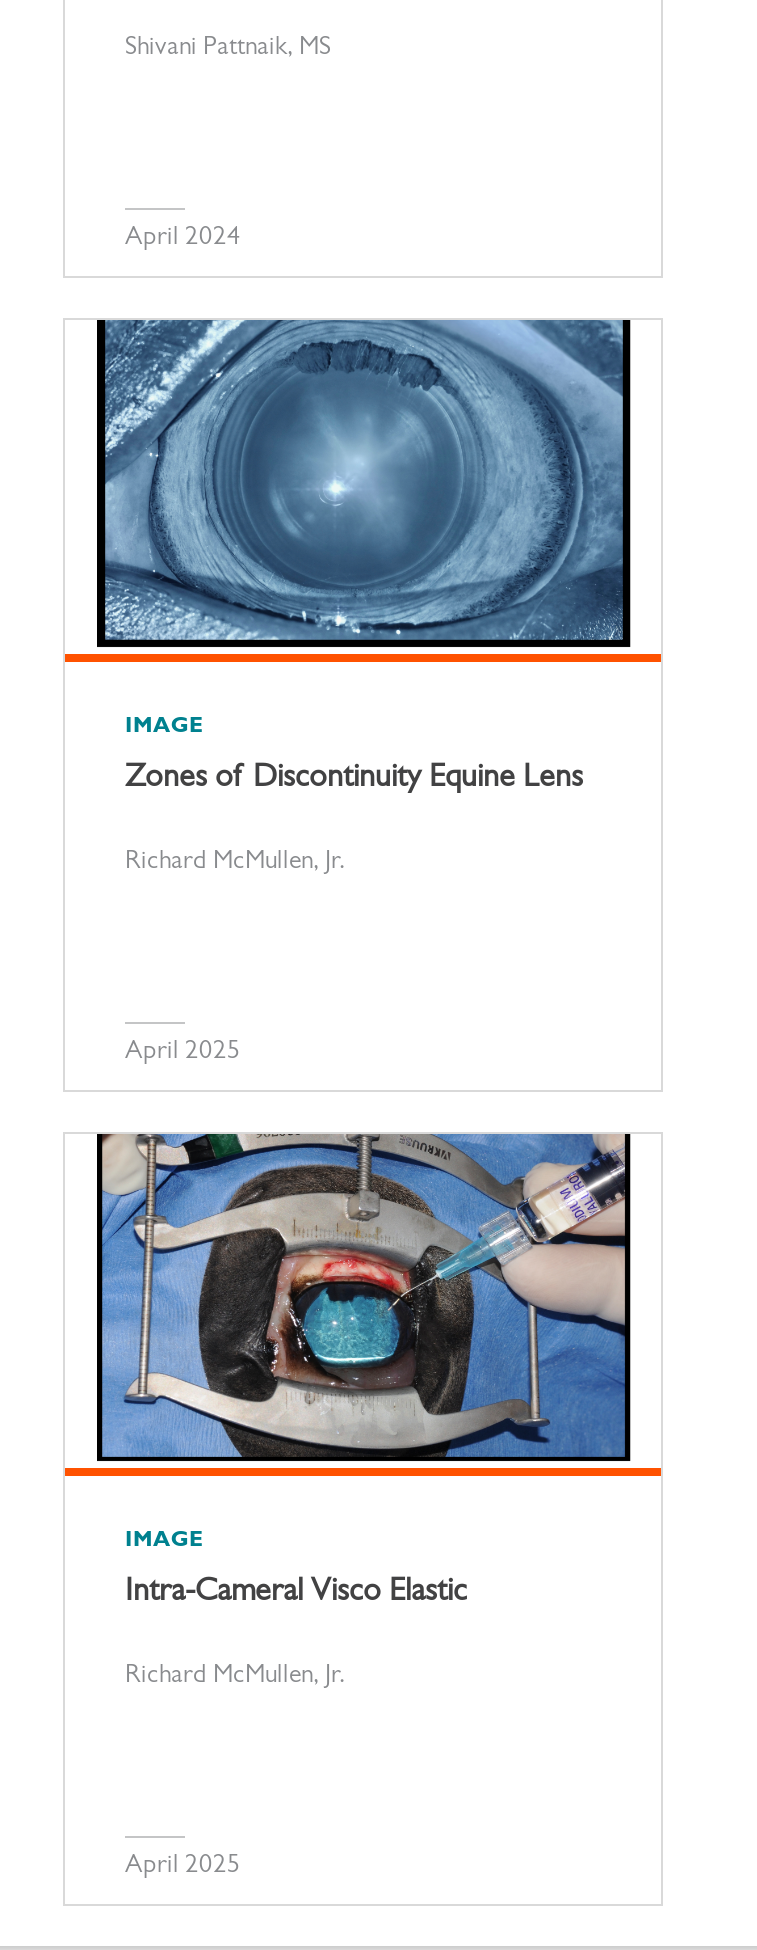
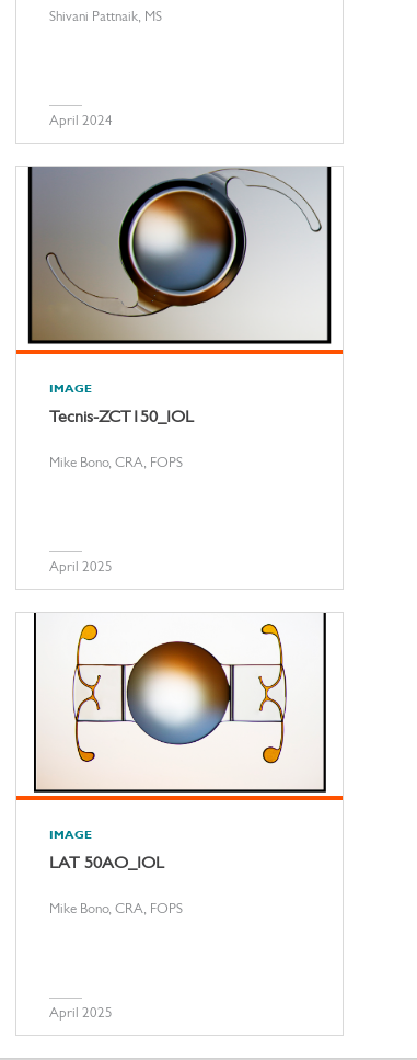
- [image]
+ [image]

- Zones of Discontinuity Equine Lens
+ Tecnis-ZCT150_IOL

- Richard McMullen, Jr.
+ Mike Bono, CRA, FOPS

- [image]
+ [image]

- Intra-Cameral Visco Elastic
+ LAT 50AO_IOL

- Richard McMullen, Jr.
+ Mike Bono, CRA, FOPS
